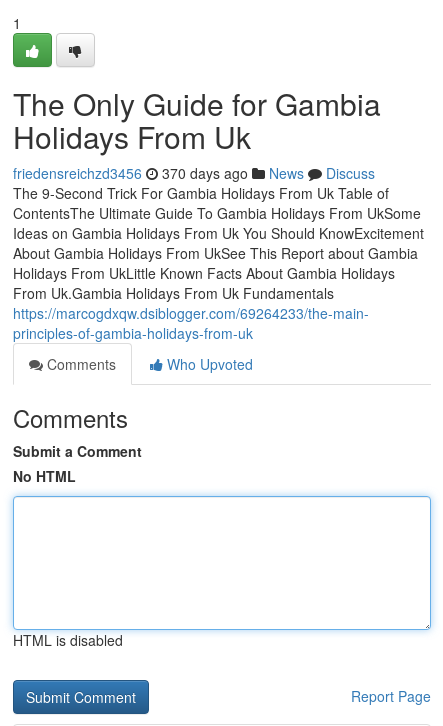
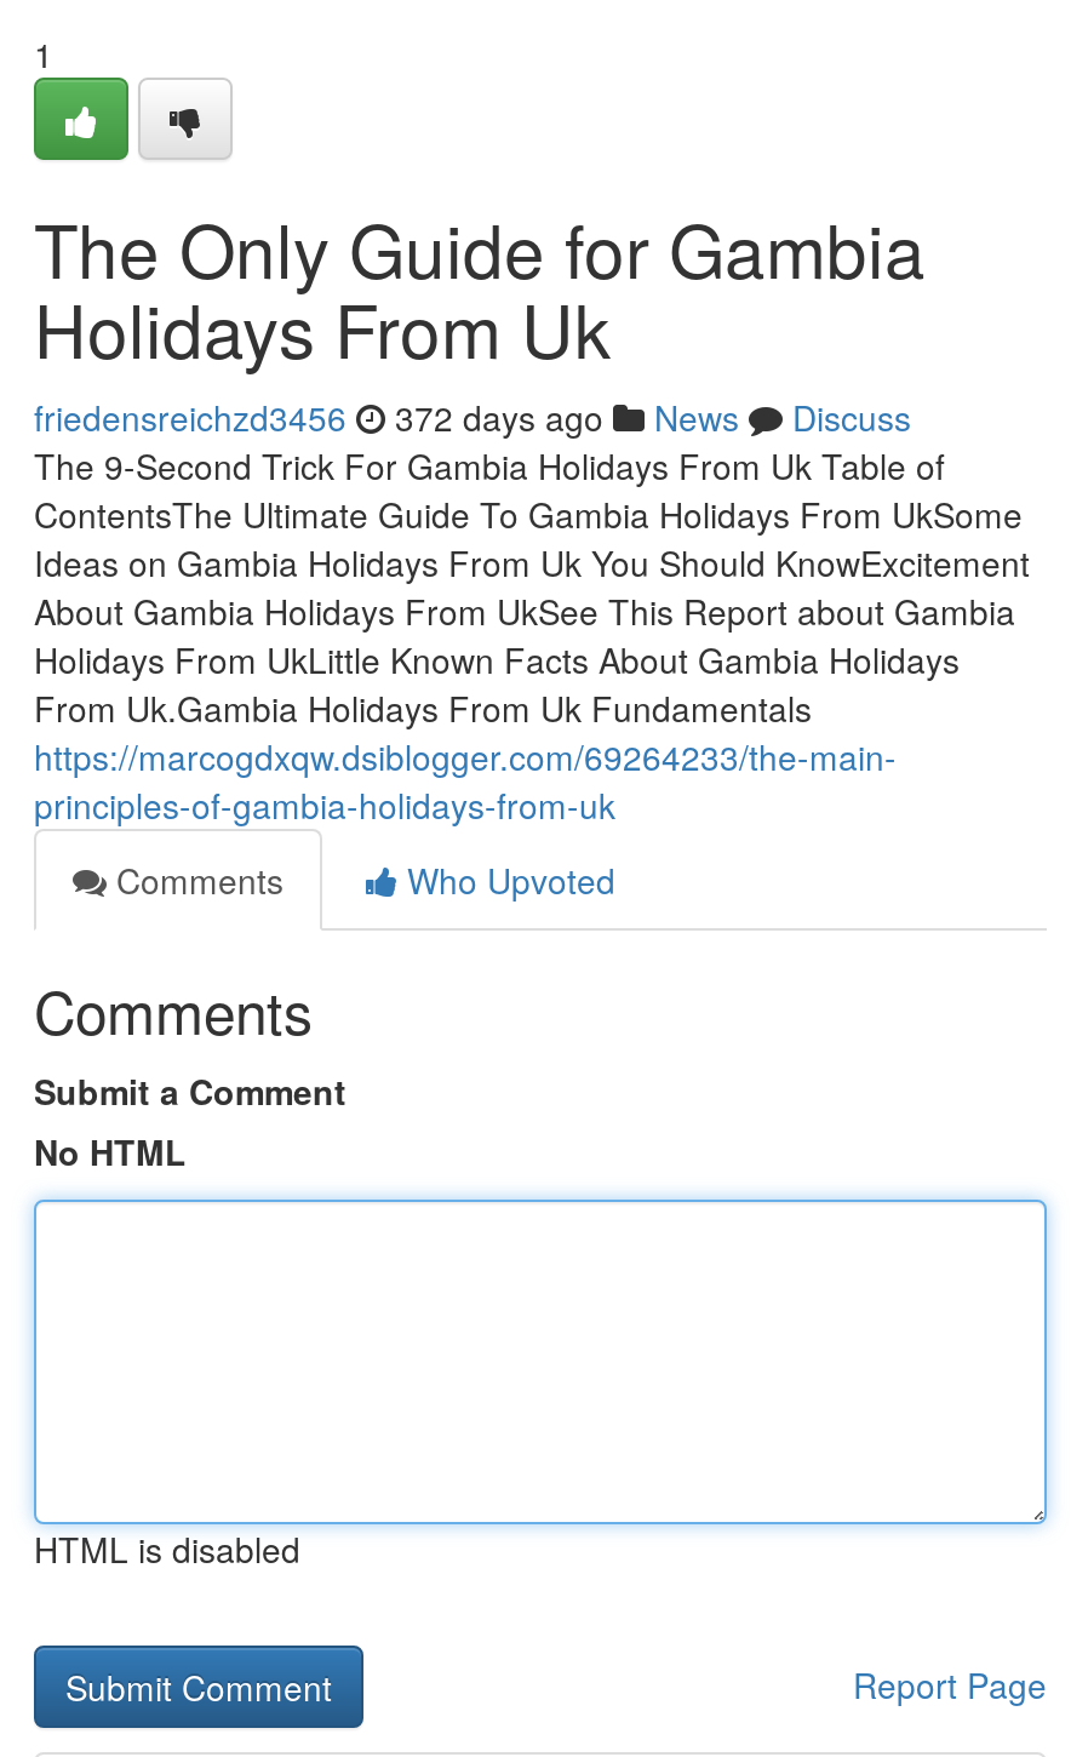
- friedensreichzd3456 370 days ago News Discuss
+ friedensreichzd3456 372 days ago News Discuss
